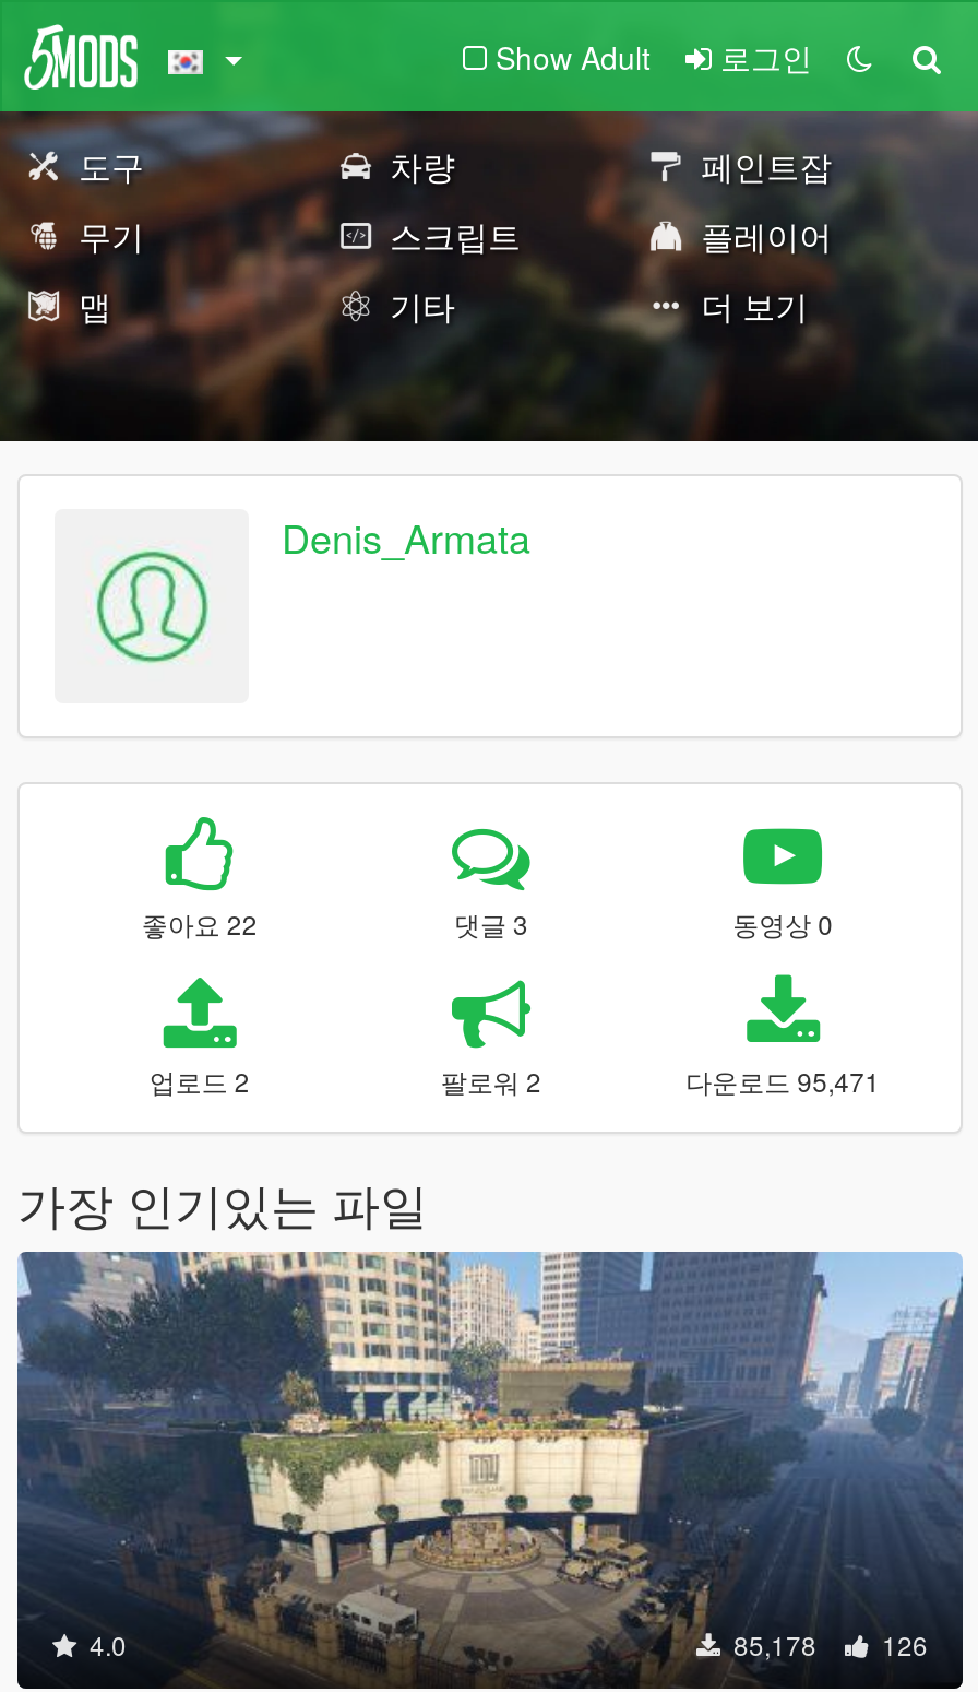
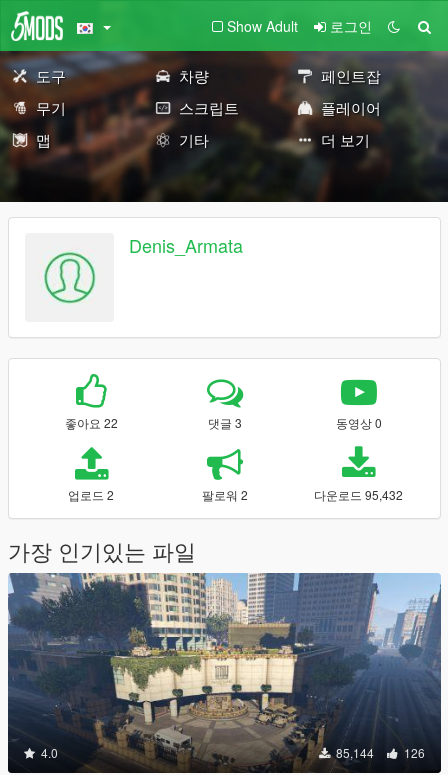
- 다운로드 95,471
+ 다운로드 95,432

- 85,178 126
+ 85,144 126
